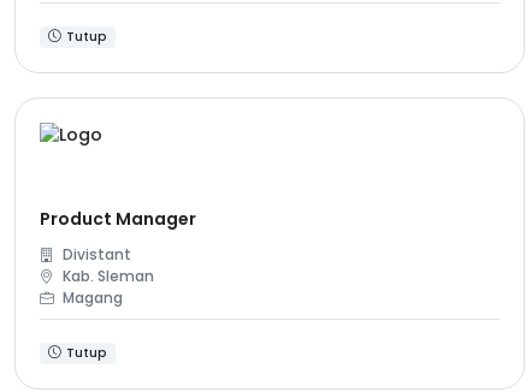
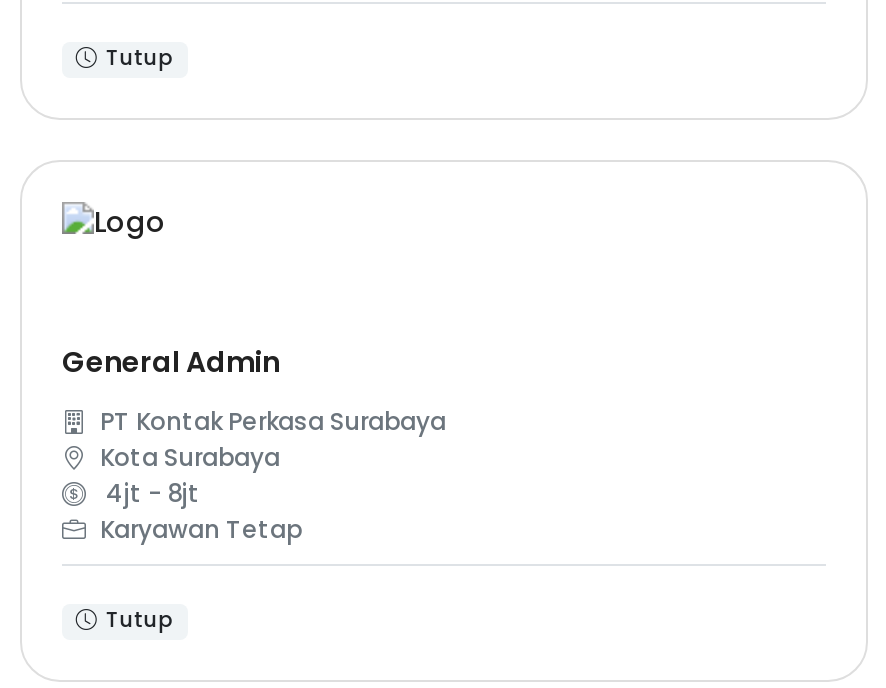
- Product Manager
+ General Admin

- Divistant
- Kab. Sleman
- Magang
+ PT Kontak Perkasa Surabaya
+ Kota Surabaya
+ 4jt - 8jt
+ Karyawan Tetap
